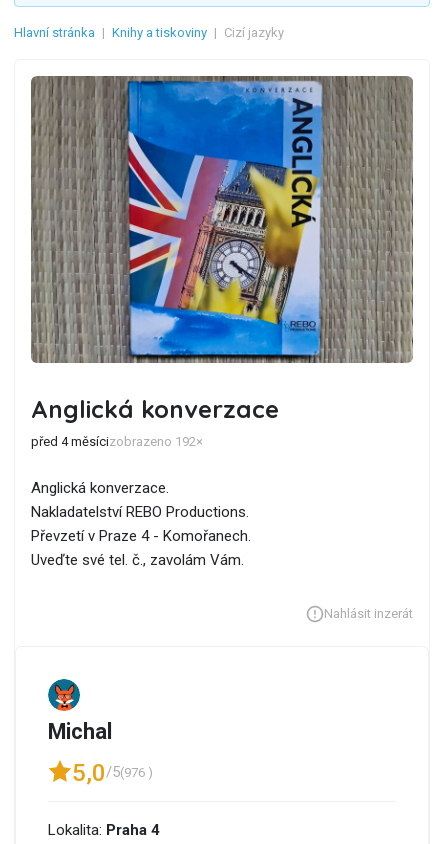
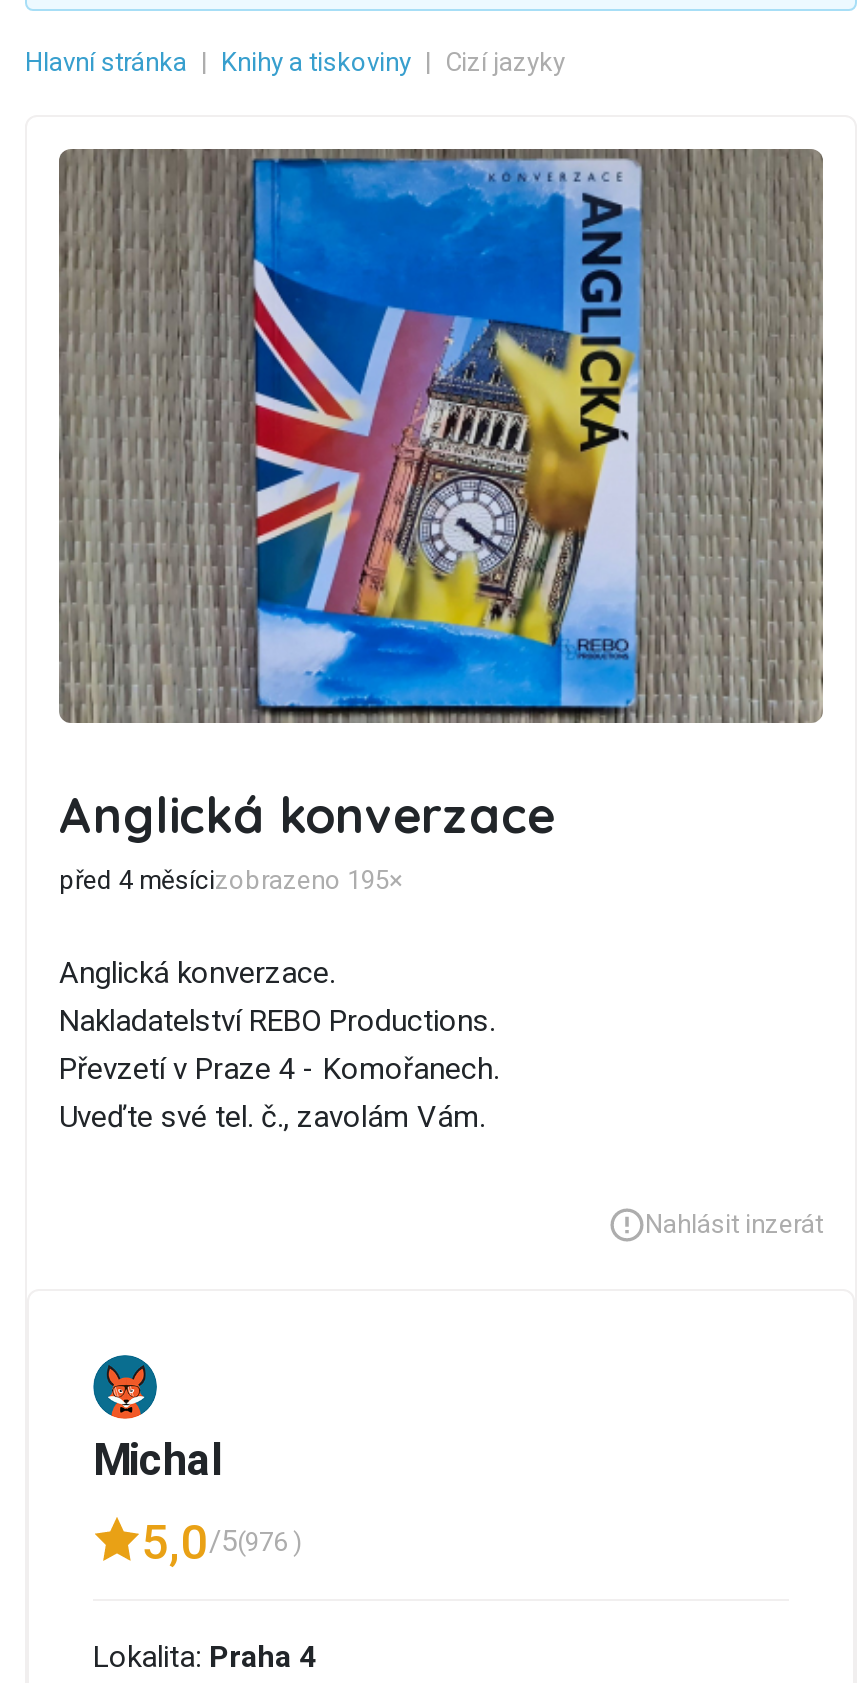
- před 4 měsícizobrazeno 192×
+ před 4 měsícizobrazeno 195×
